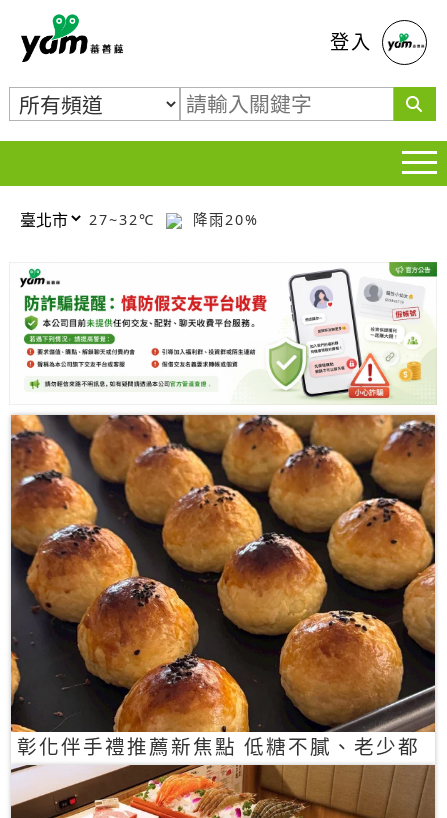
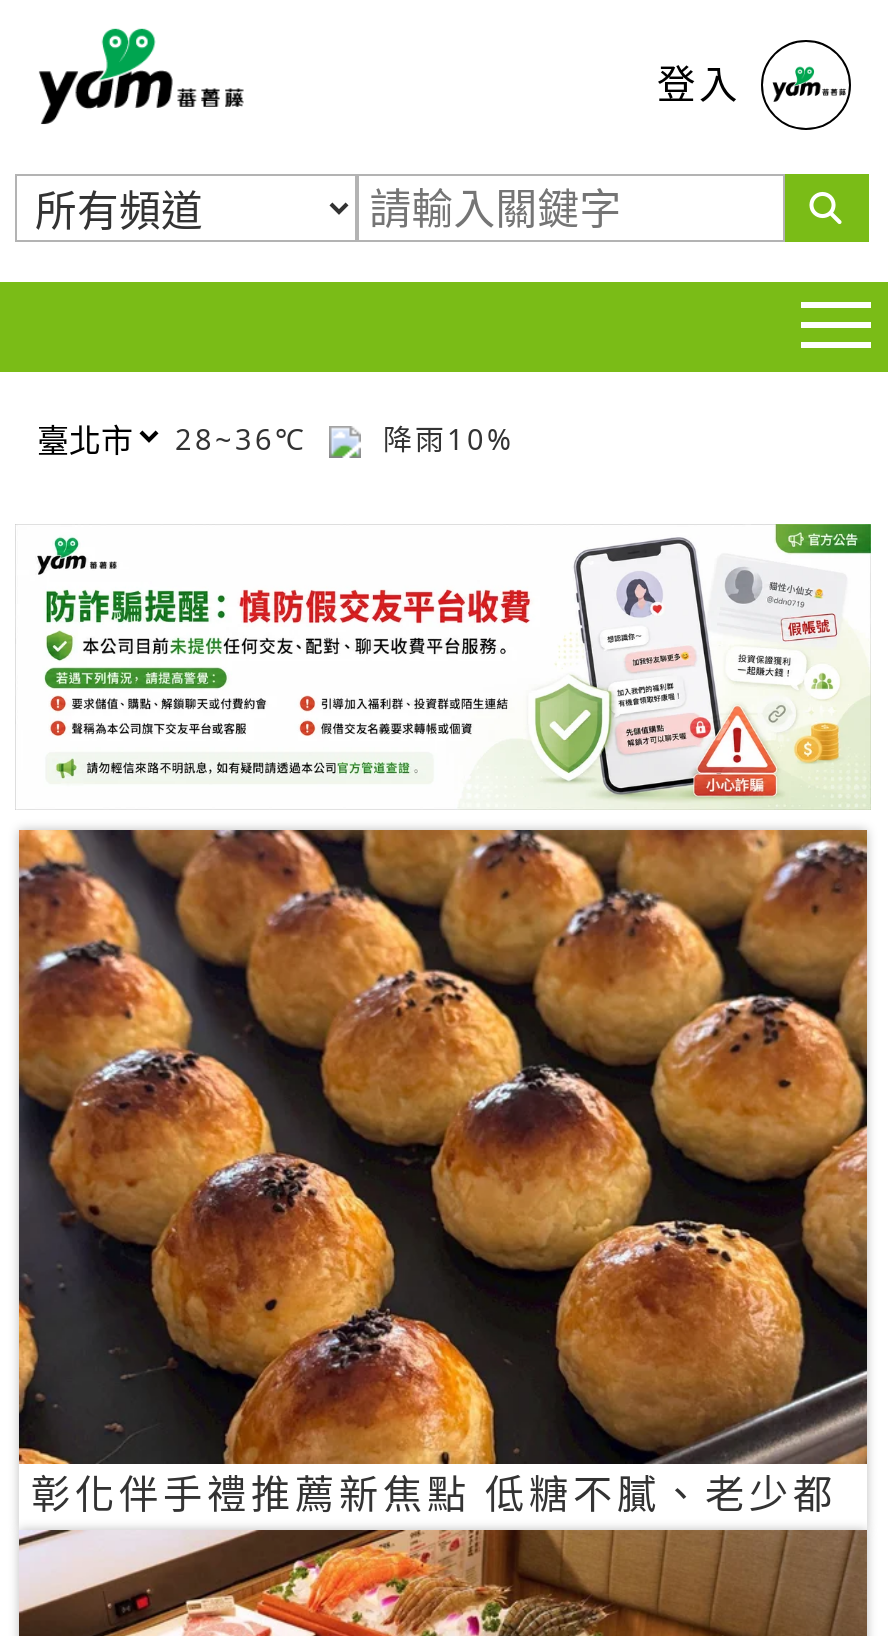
- 27~32℃
+ 28~36℃

- 降雨20%
+ 降雨10%
